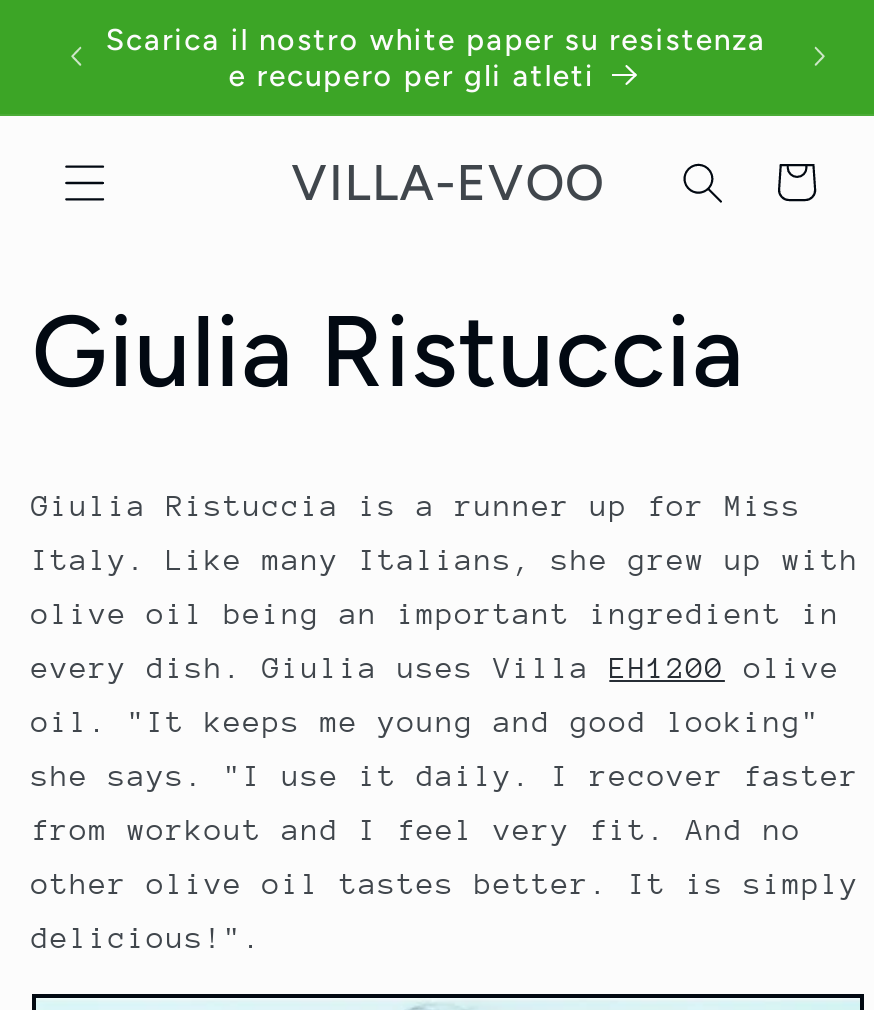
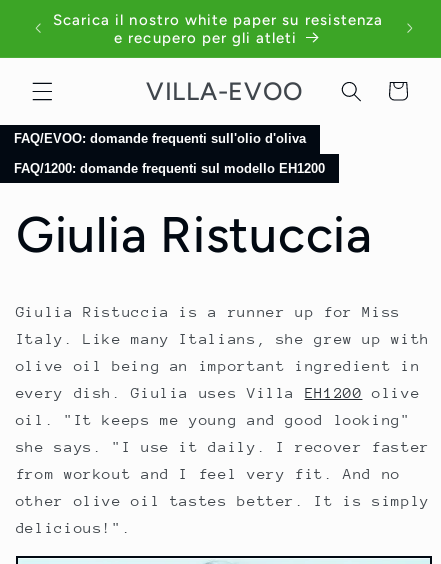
+ FAQ/EVOO: domande frequenti sull'olio d'oliva
+ FAQ/1200: domande frequenti sul modello EH1200
